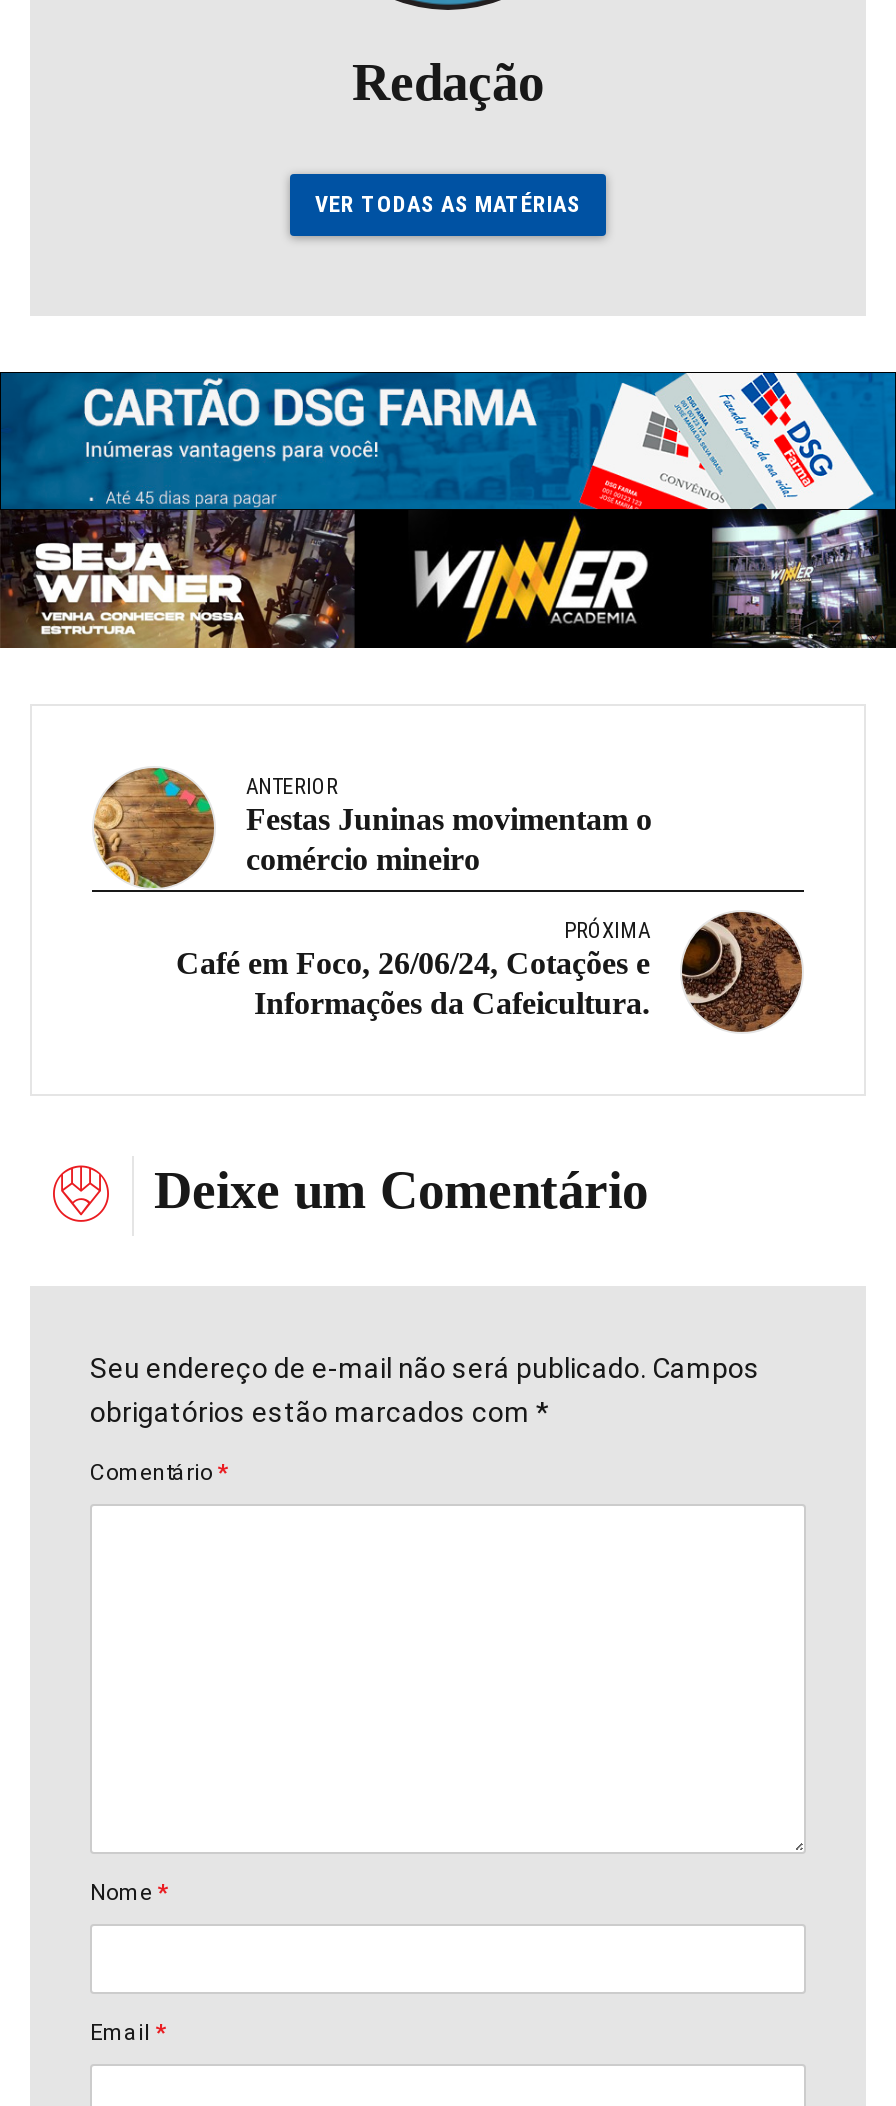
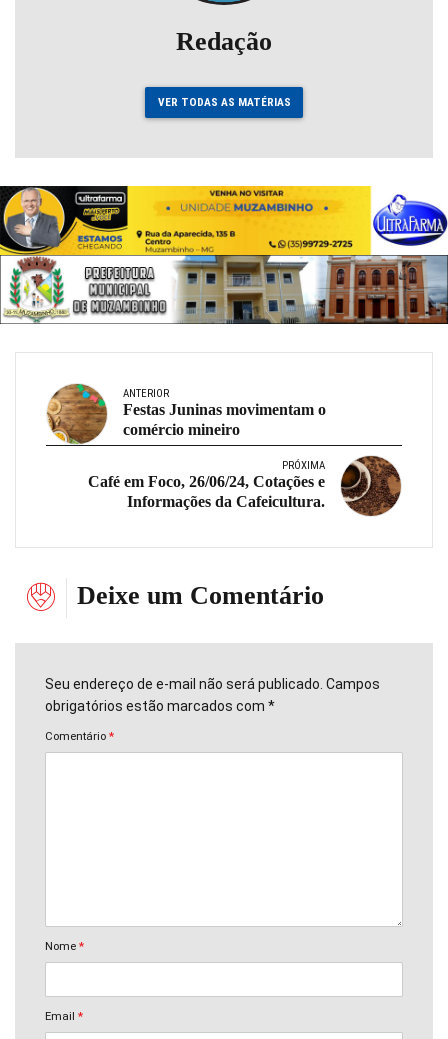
- [image]
+ [image]
